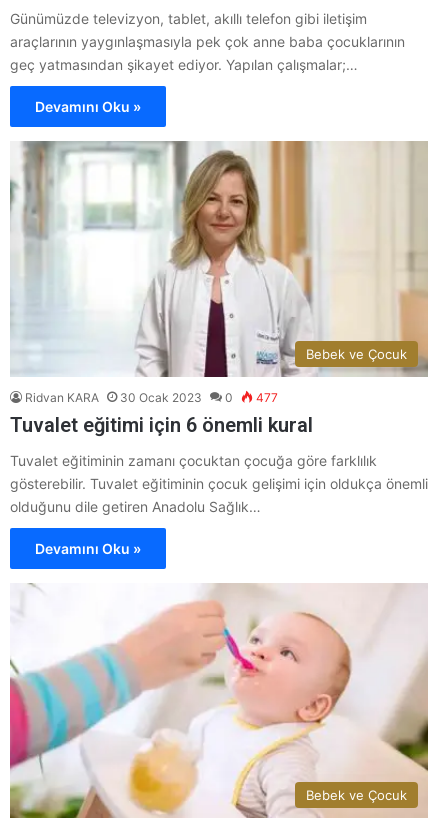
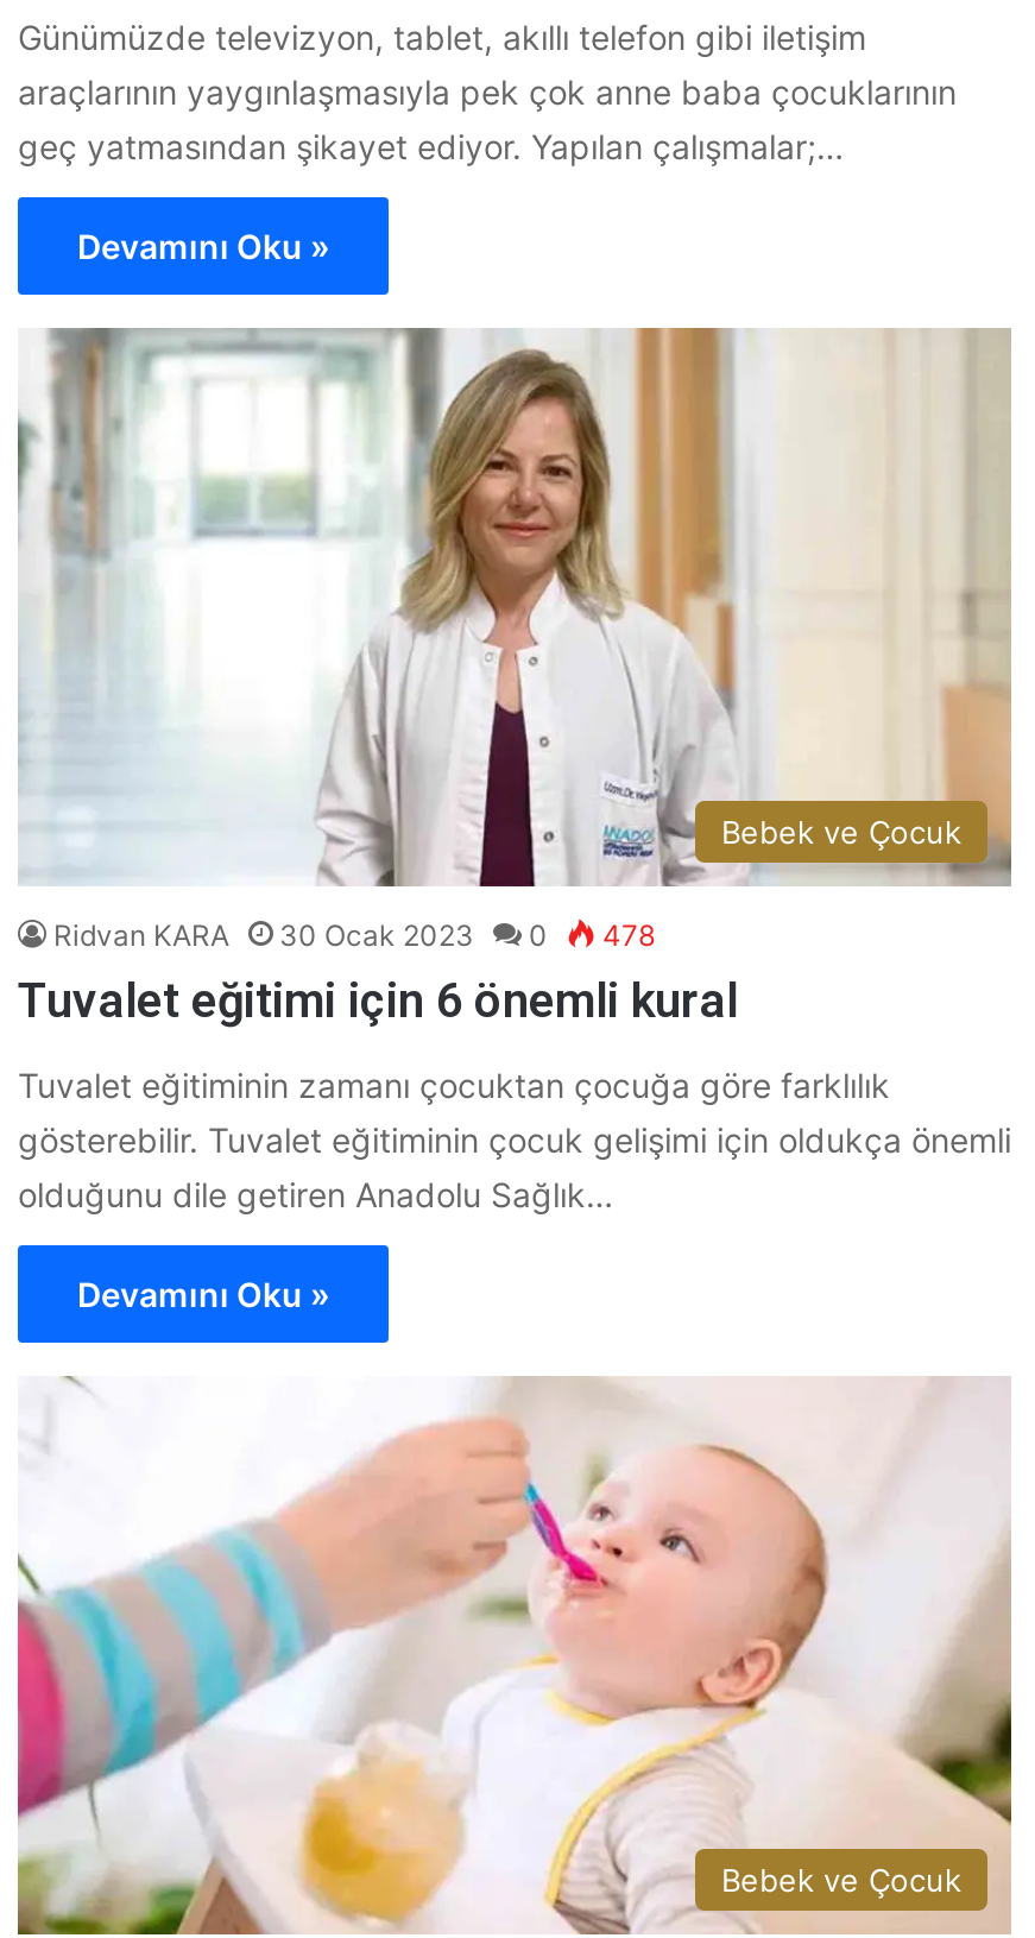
- Ridvan KARA 30 Ocak 2023 0 477
+ Ridvan KARA 30 Ocak 2023 0 478
